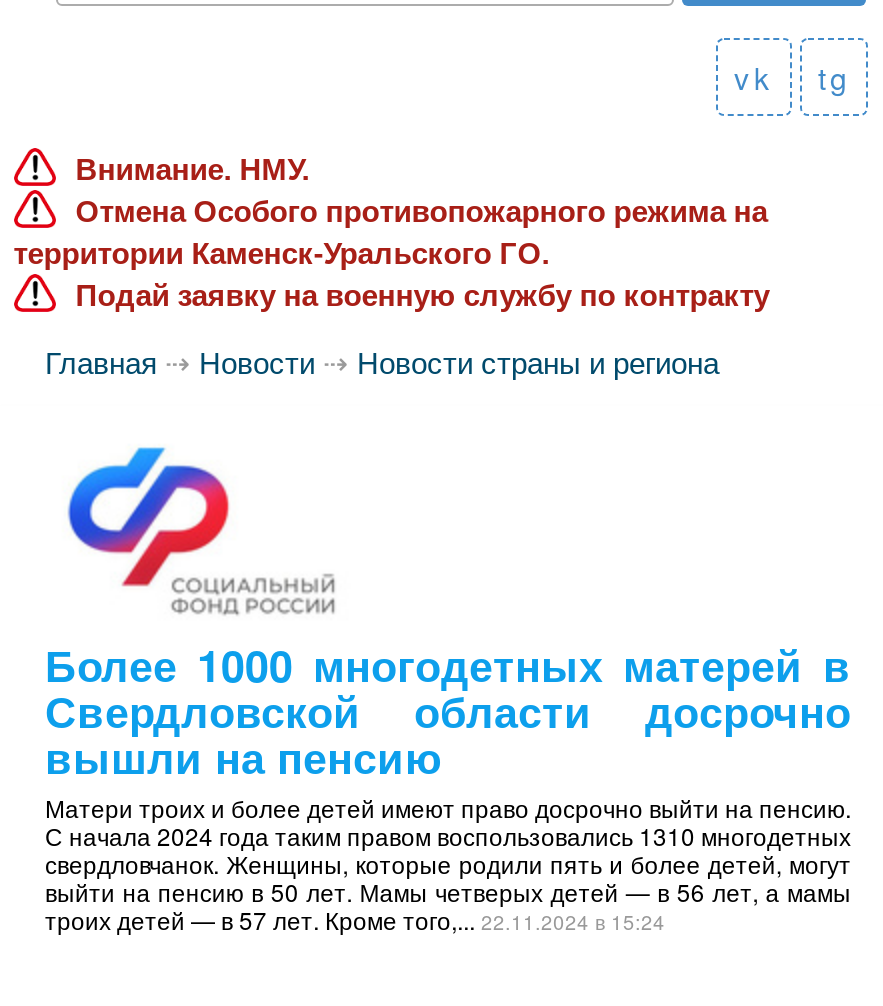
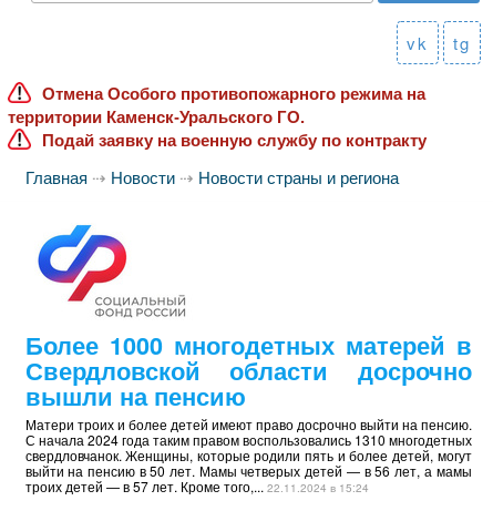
- Внимание. НМУ.
